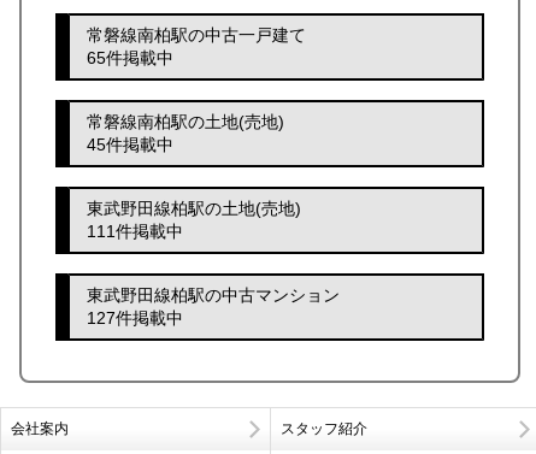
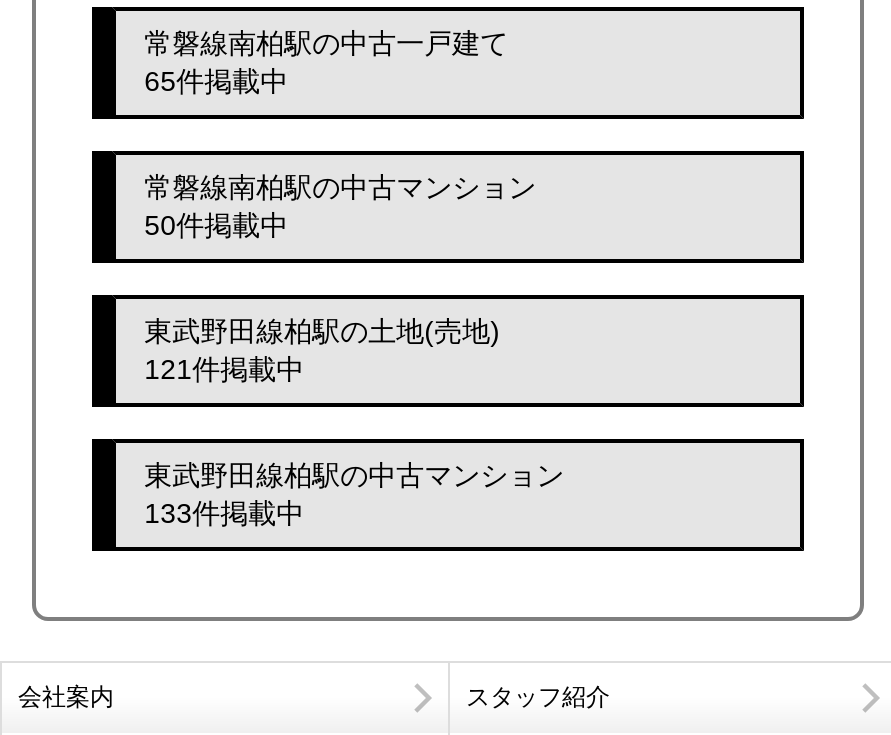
- 常磐線南柏駅の土地(売地)
- 45件掲載中
+ 常磐線南柏駅の中古マンション
+ 50件掲載中

- 111件掲載中
+ 121件掲載中

- 127件掲載中
+ 133件掲載中
